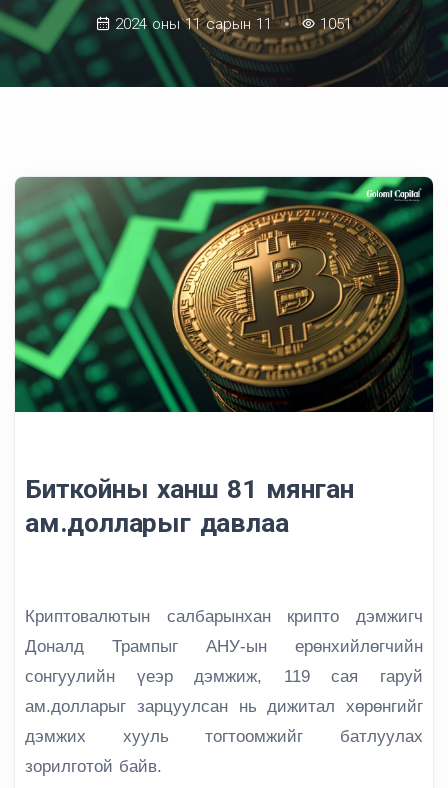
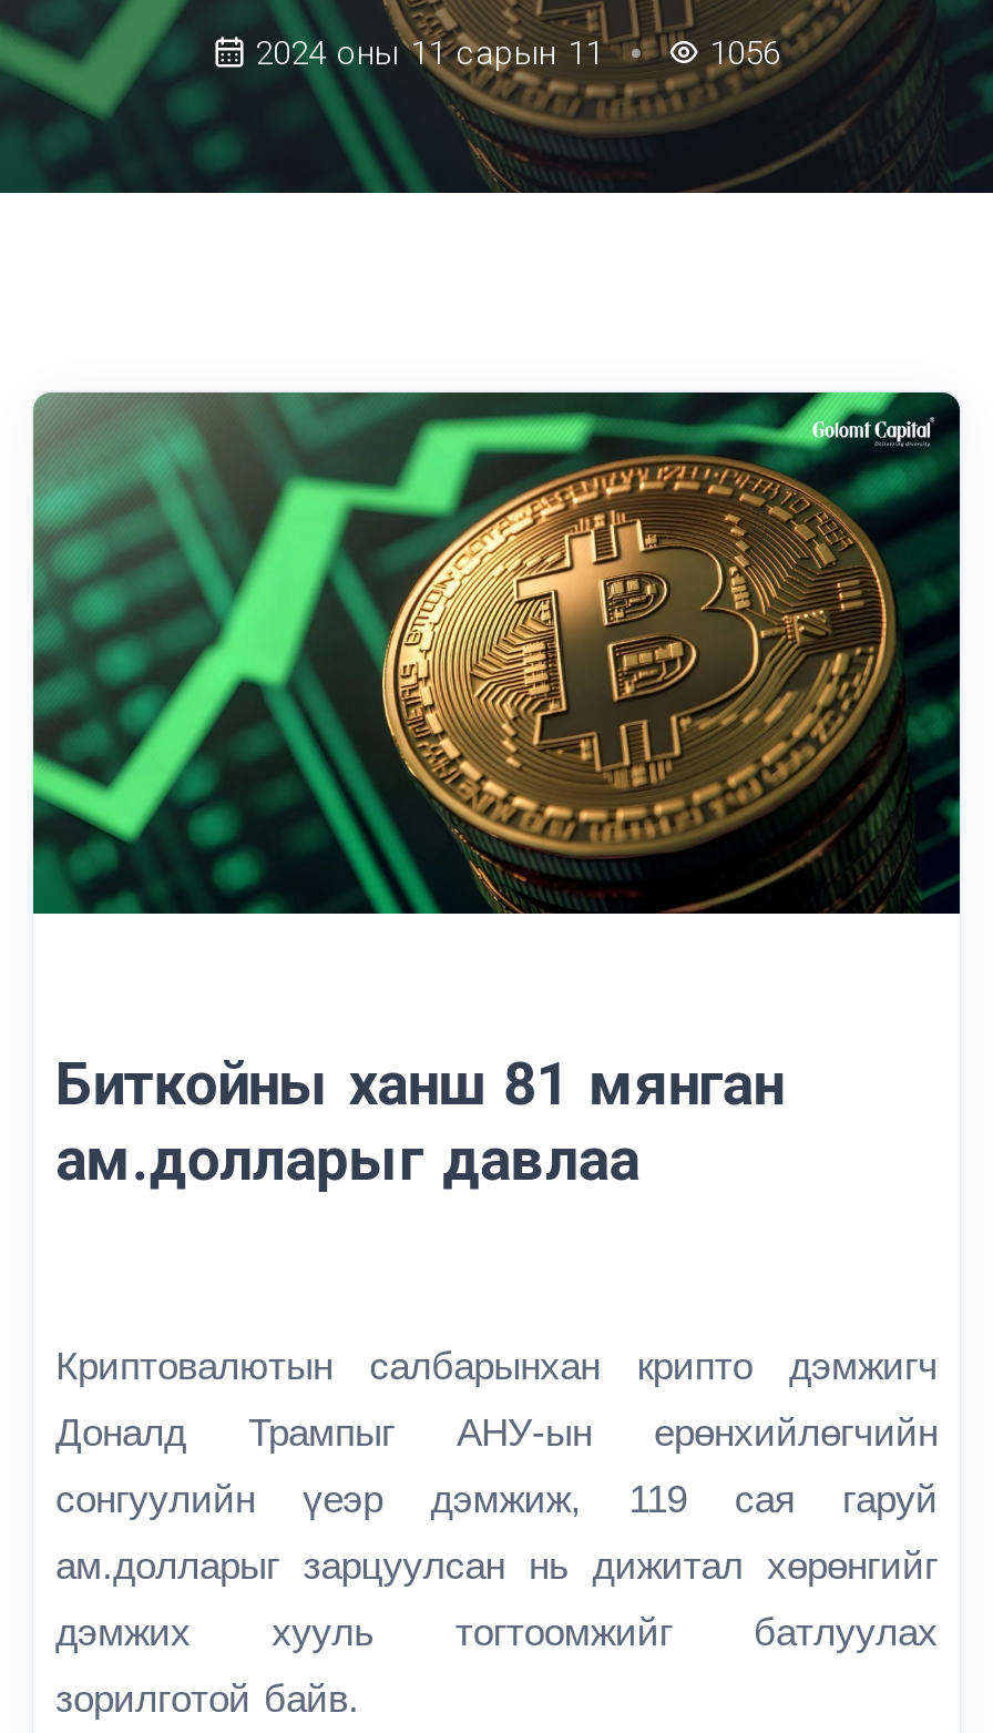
- 1051
+ 1056
